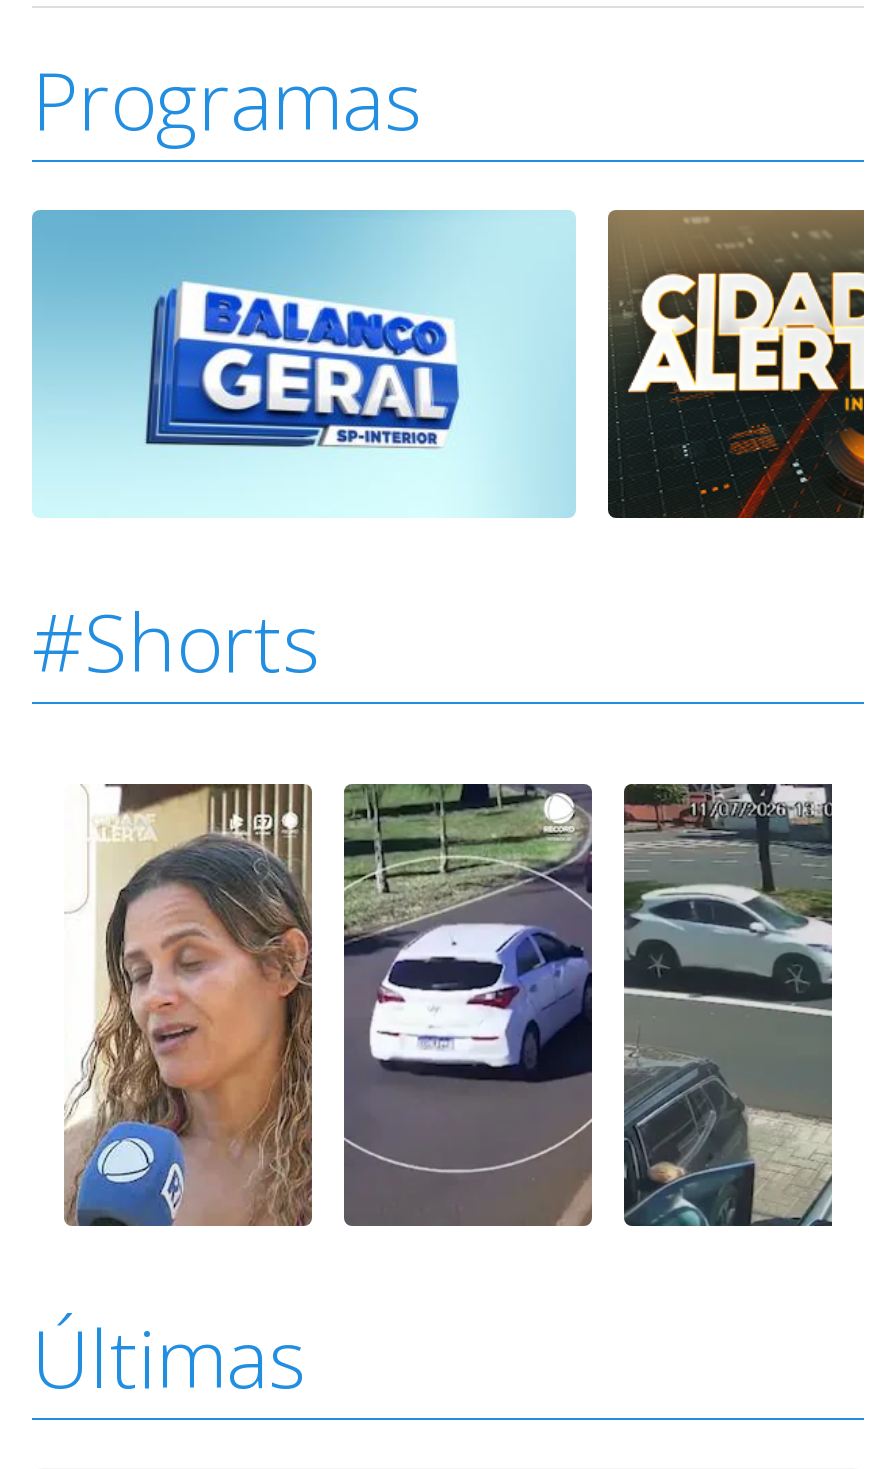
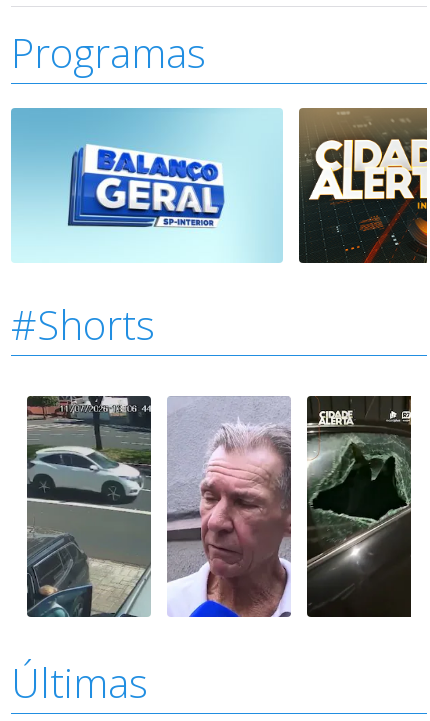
- [image]
+ [image]

- [image]
+ [image]

- [image]
+ [image]
